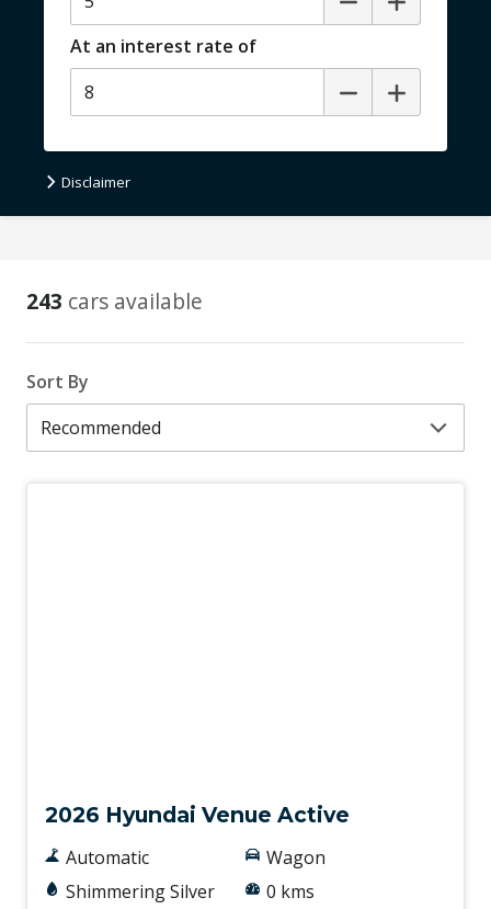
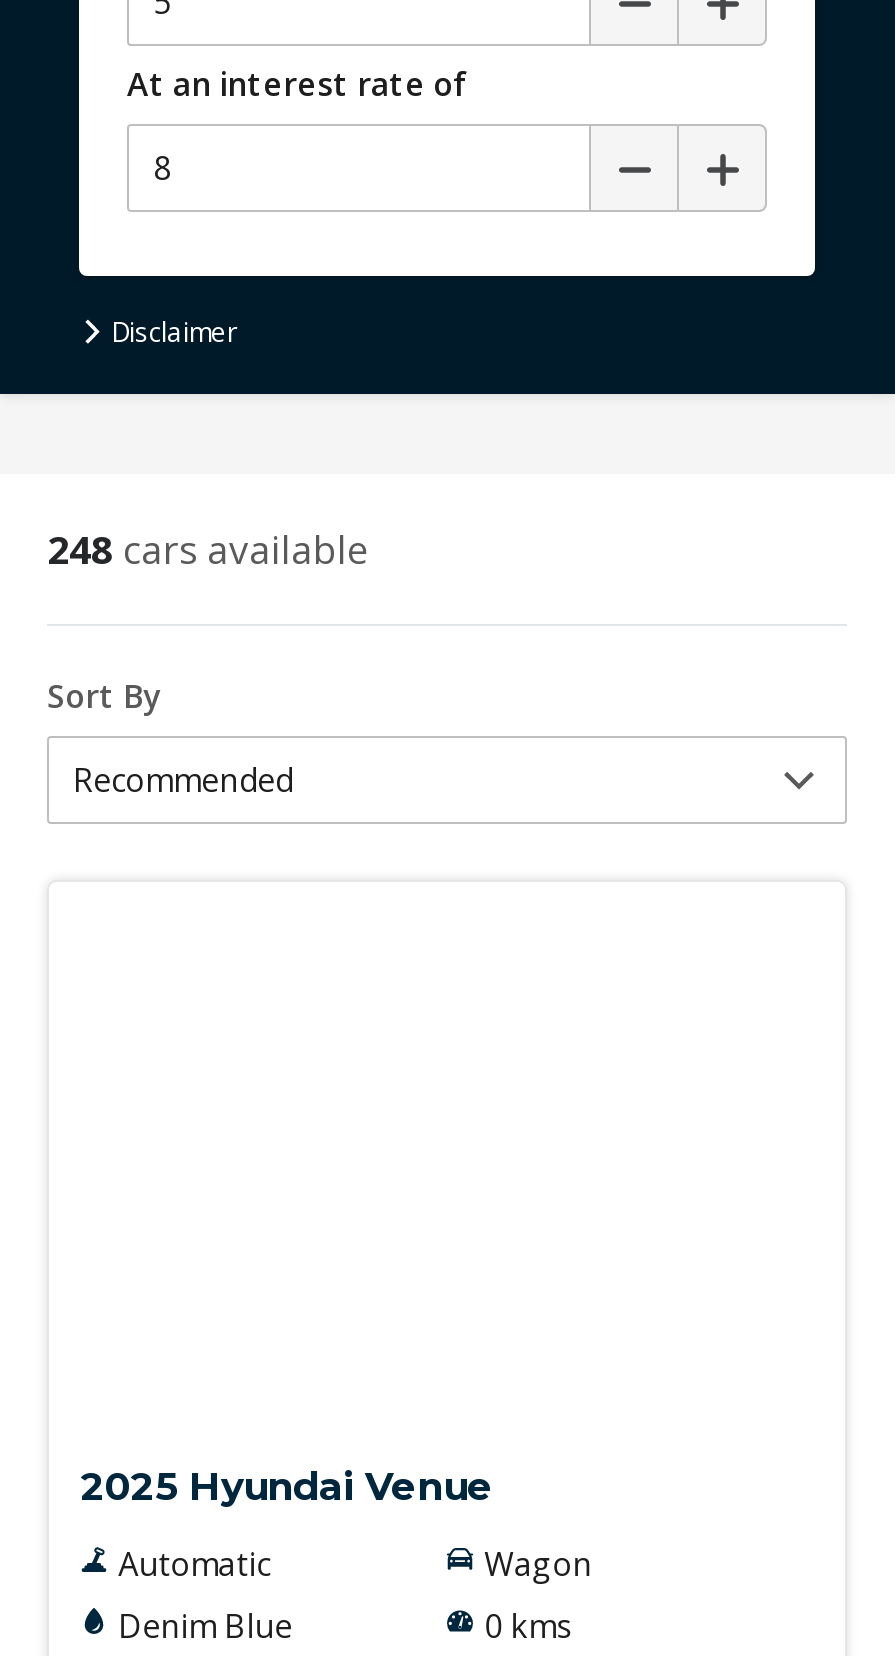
- 243 cars available
+ 248 cars available

- 2026 Hyundai Venue Active
+ 2025 Hyundai Venue

- Shimmering Silver
+ Denim Blue
